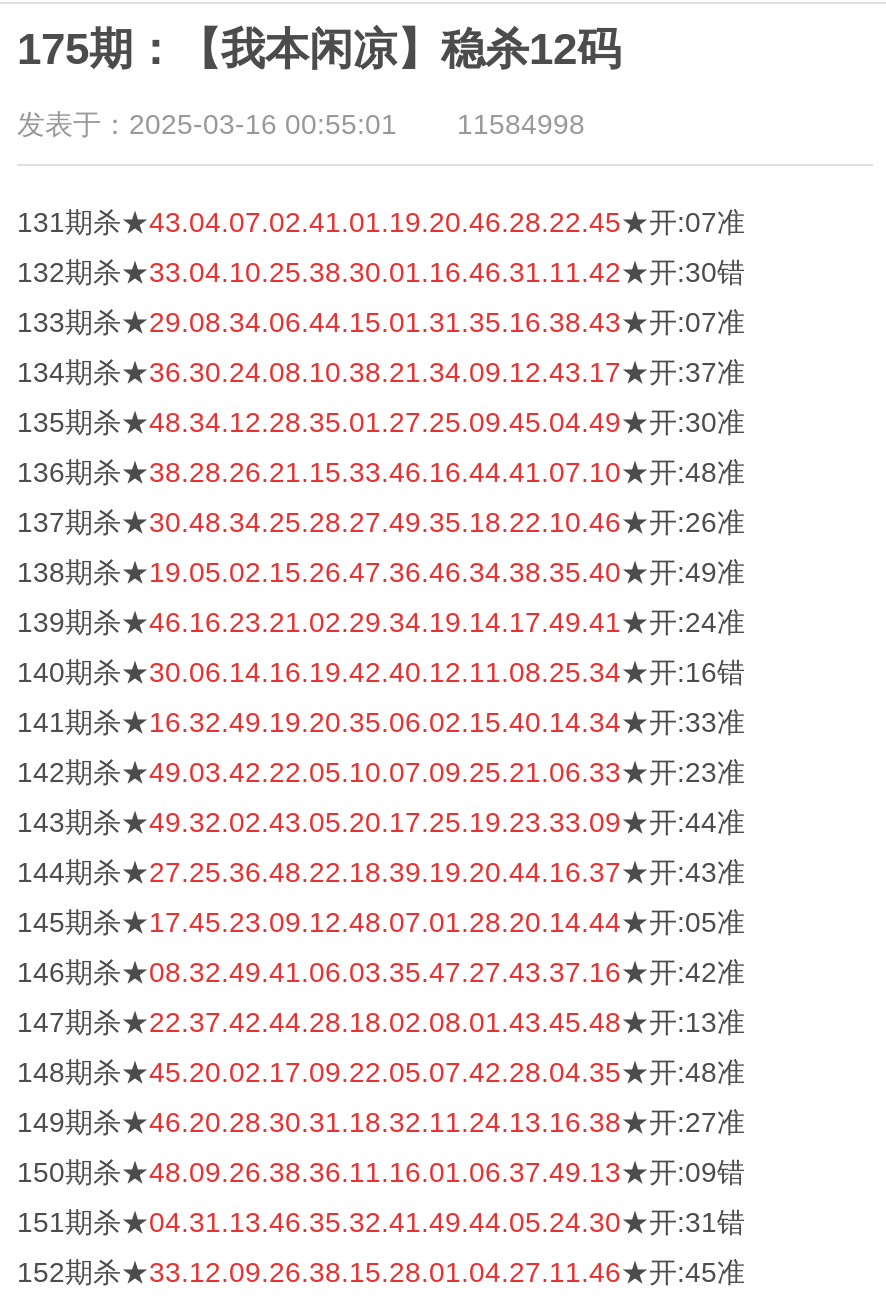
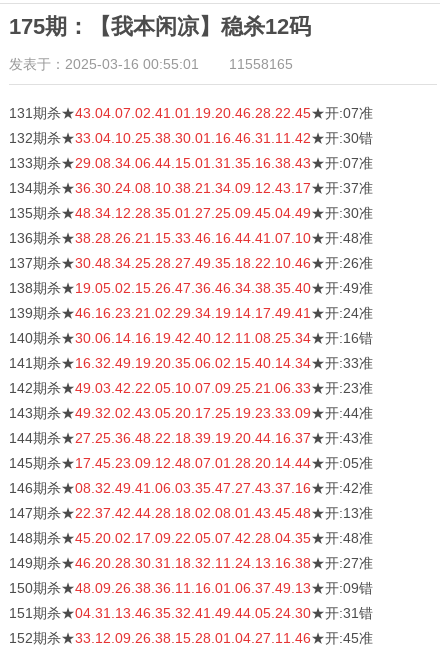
- 发表于：2025-03-16 00:55:01 11584998
+ 发表于：2025-03-16 00:55:01 11558165
